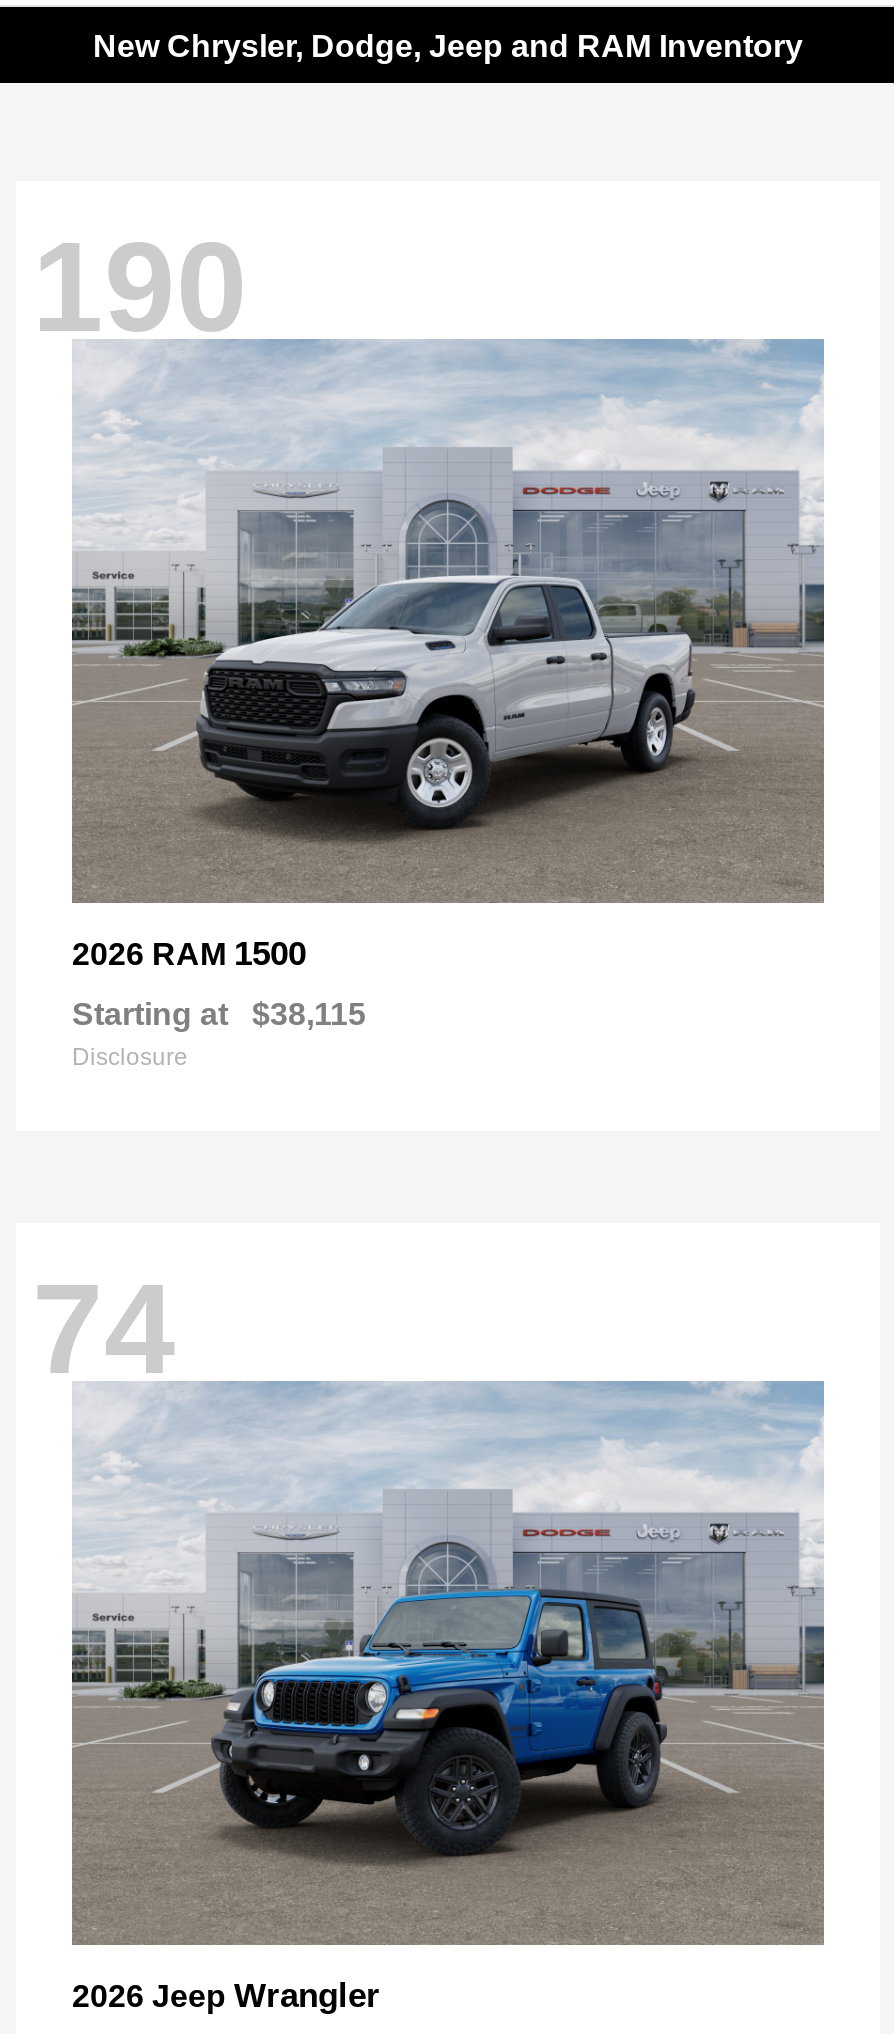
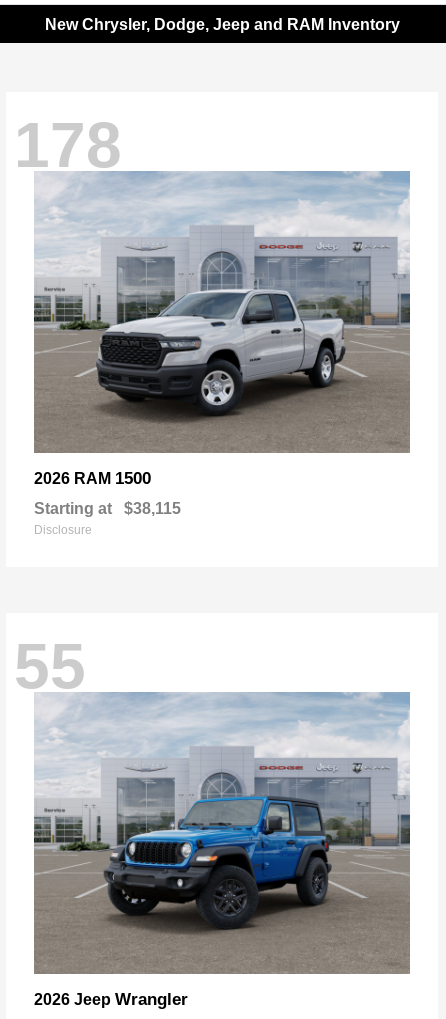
- 190
+ 178

- 74
+ 55
